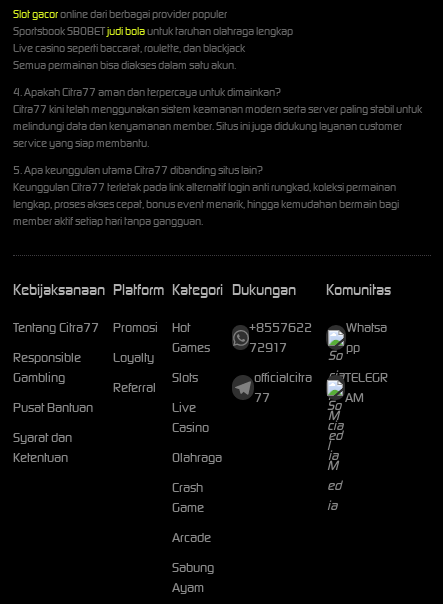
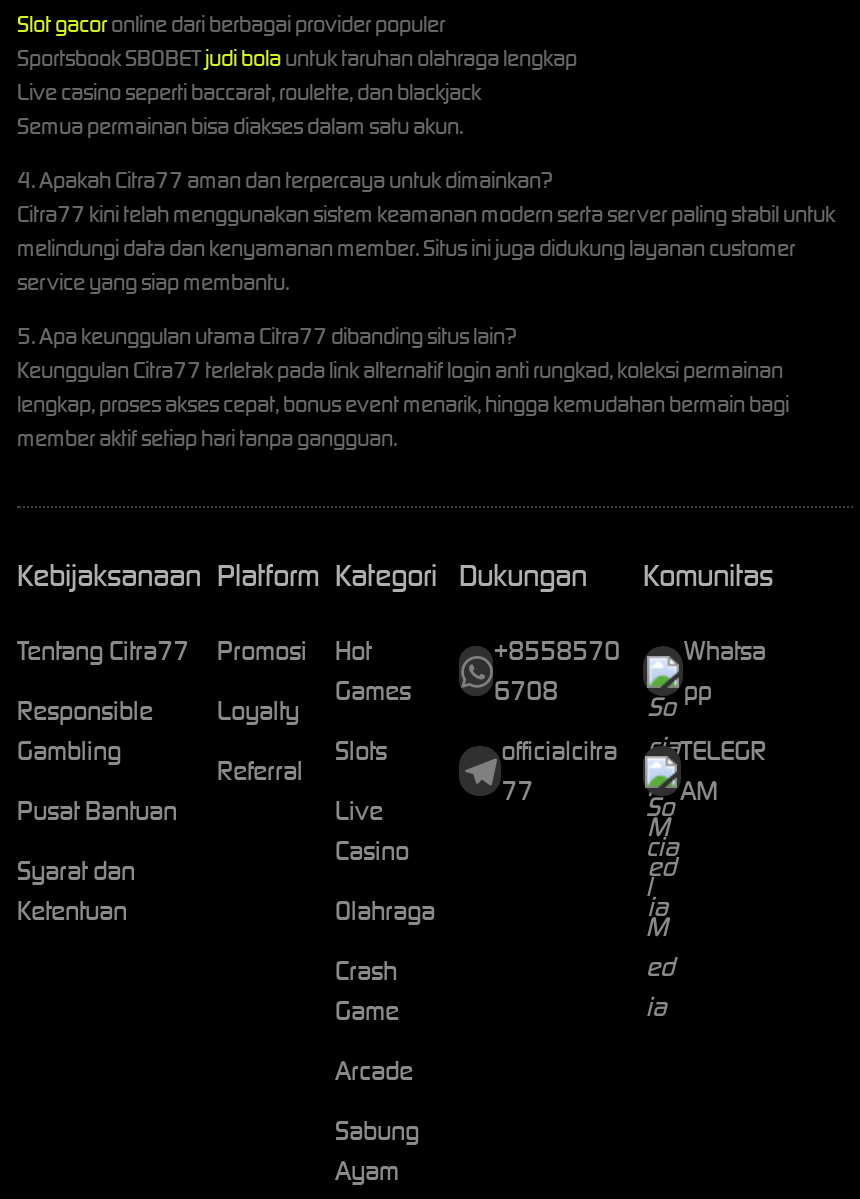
- +8557622 Whatsa
+ +8558570 Whatsa

- 72917
+ 6708
